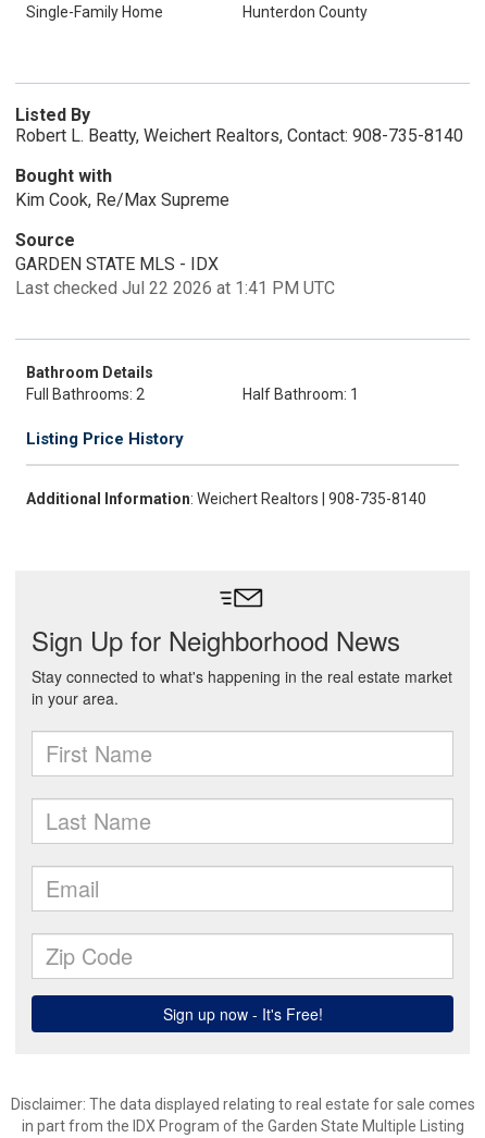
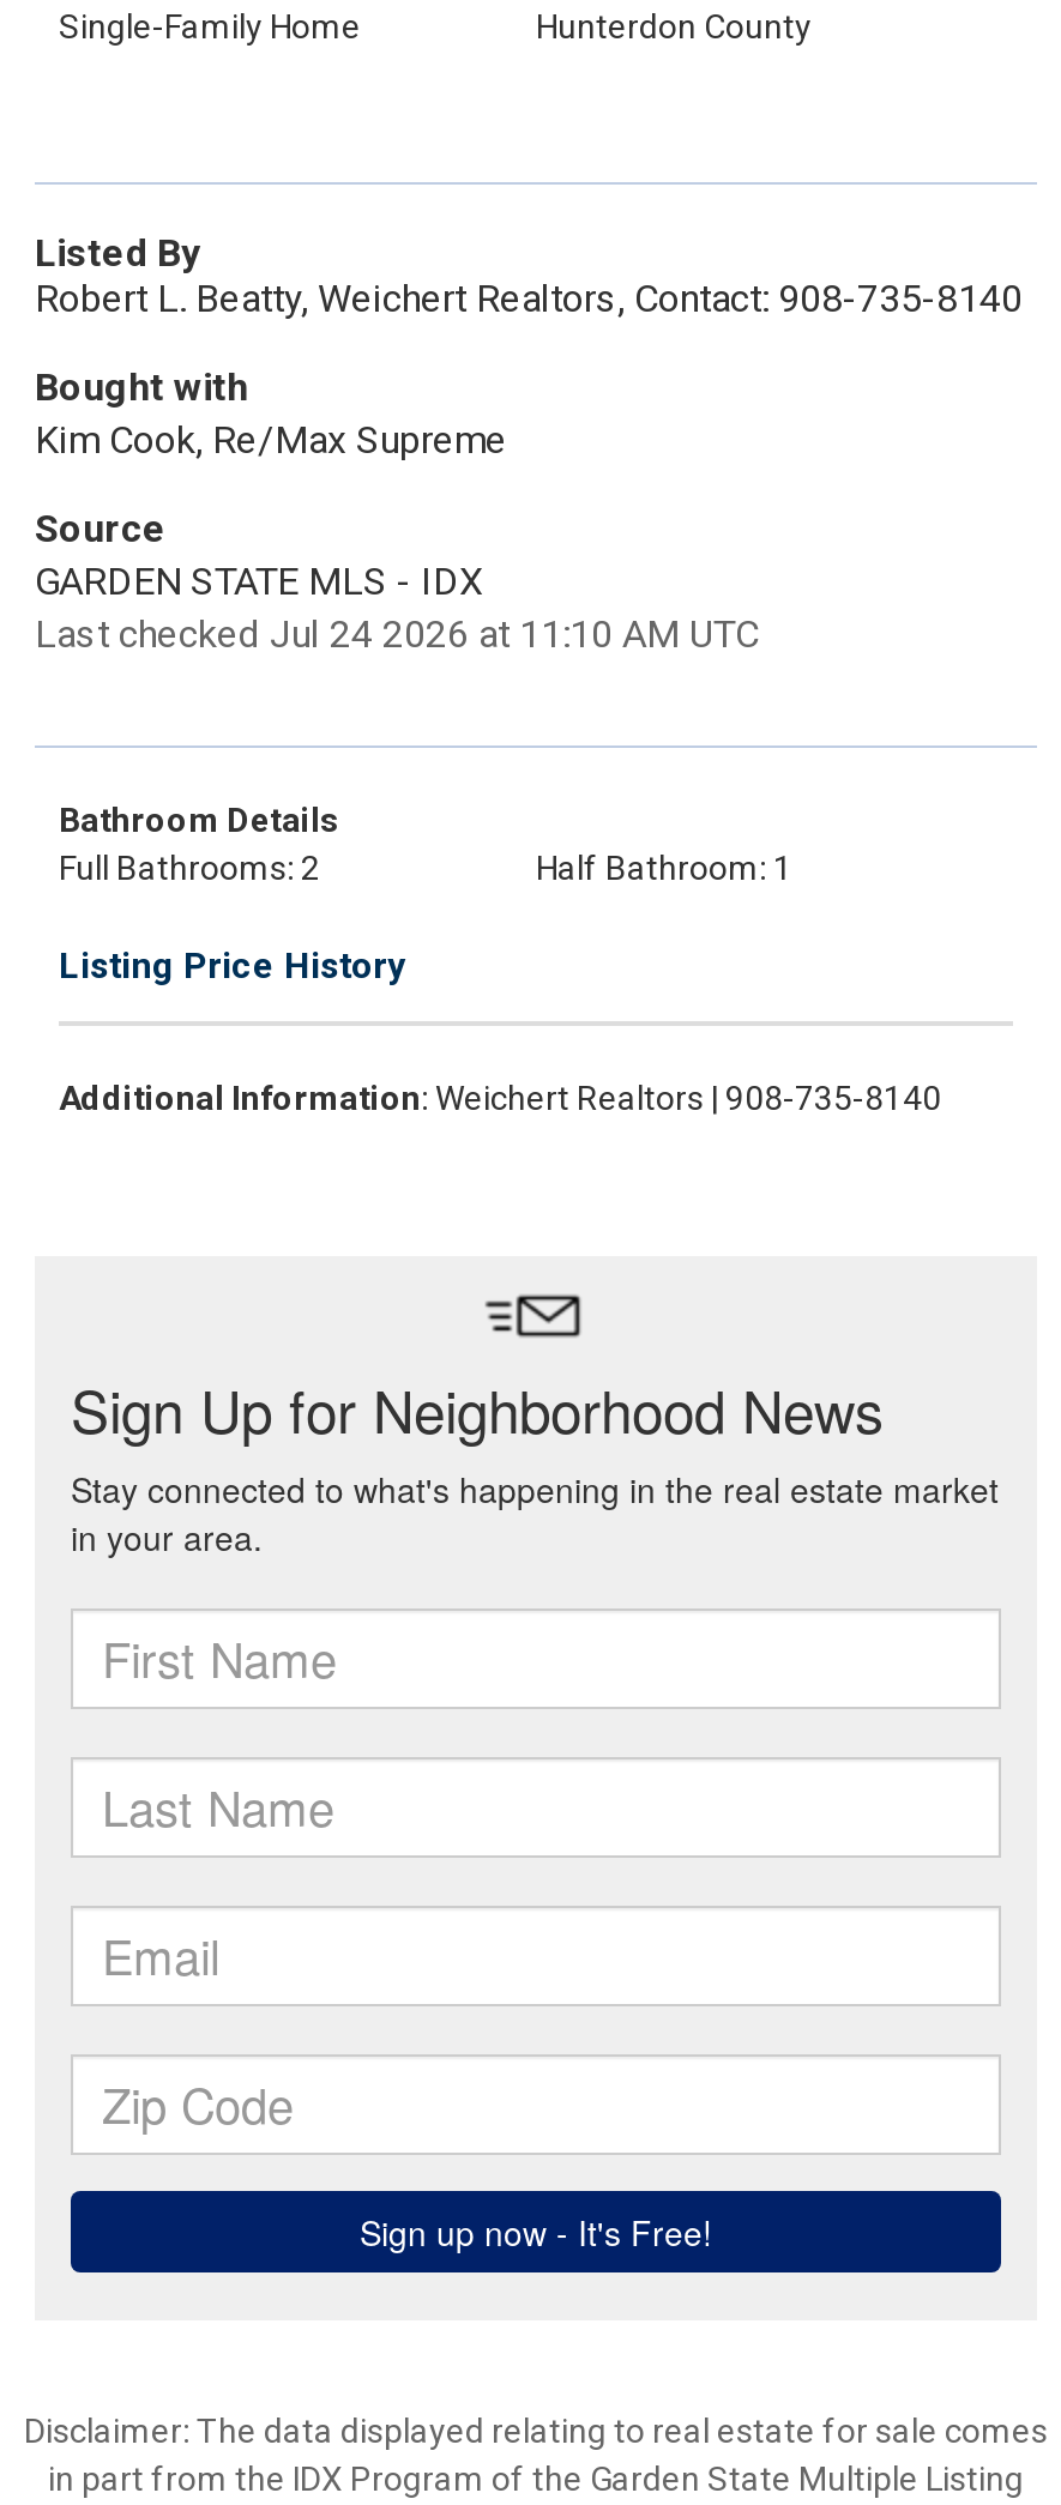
- Last checked Jul 22 2026 at 1:41 PM UTC
+ Last checked Jul 24 2026 at 11:10 AM UTC
